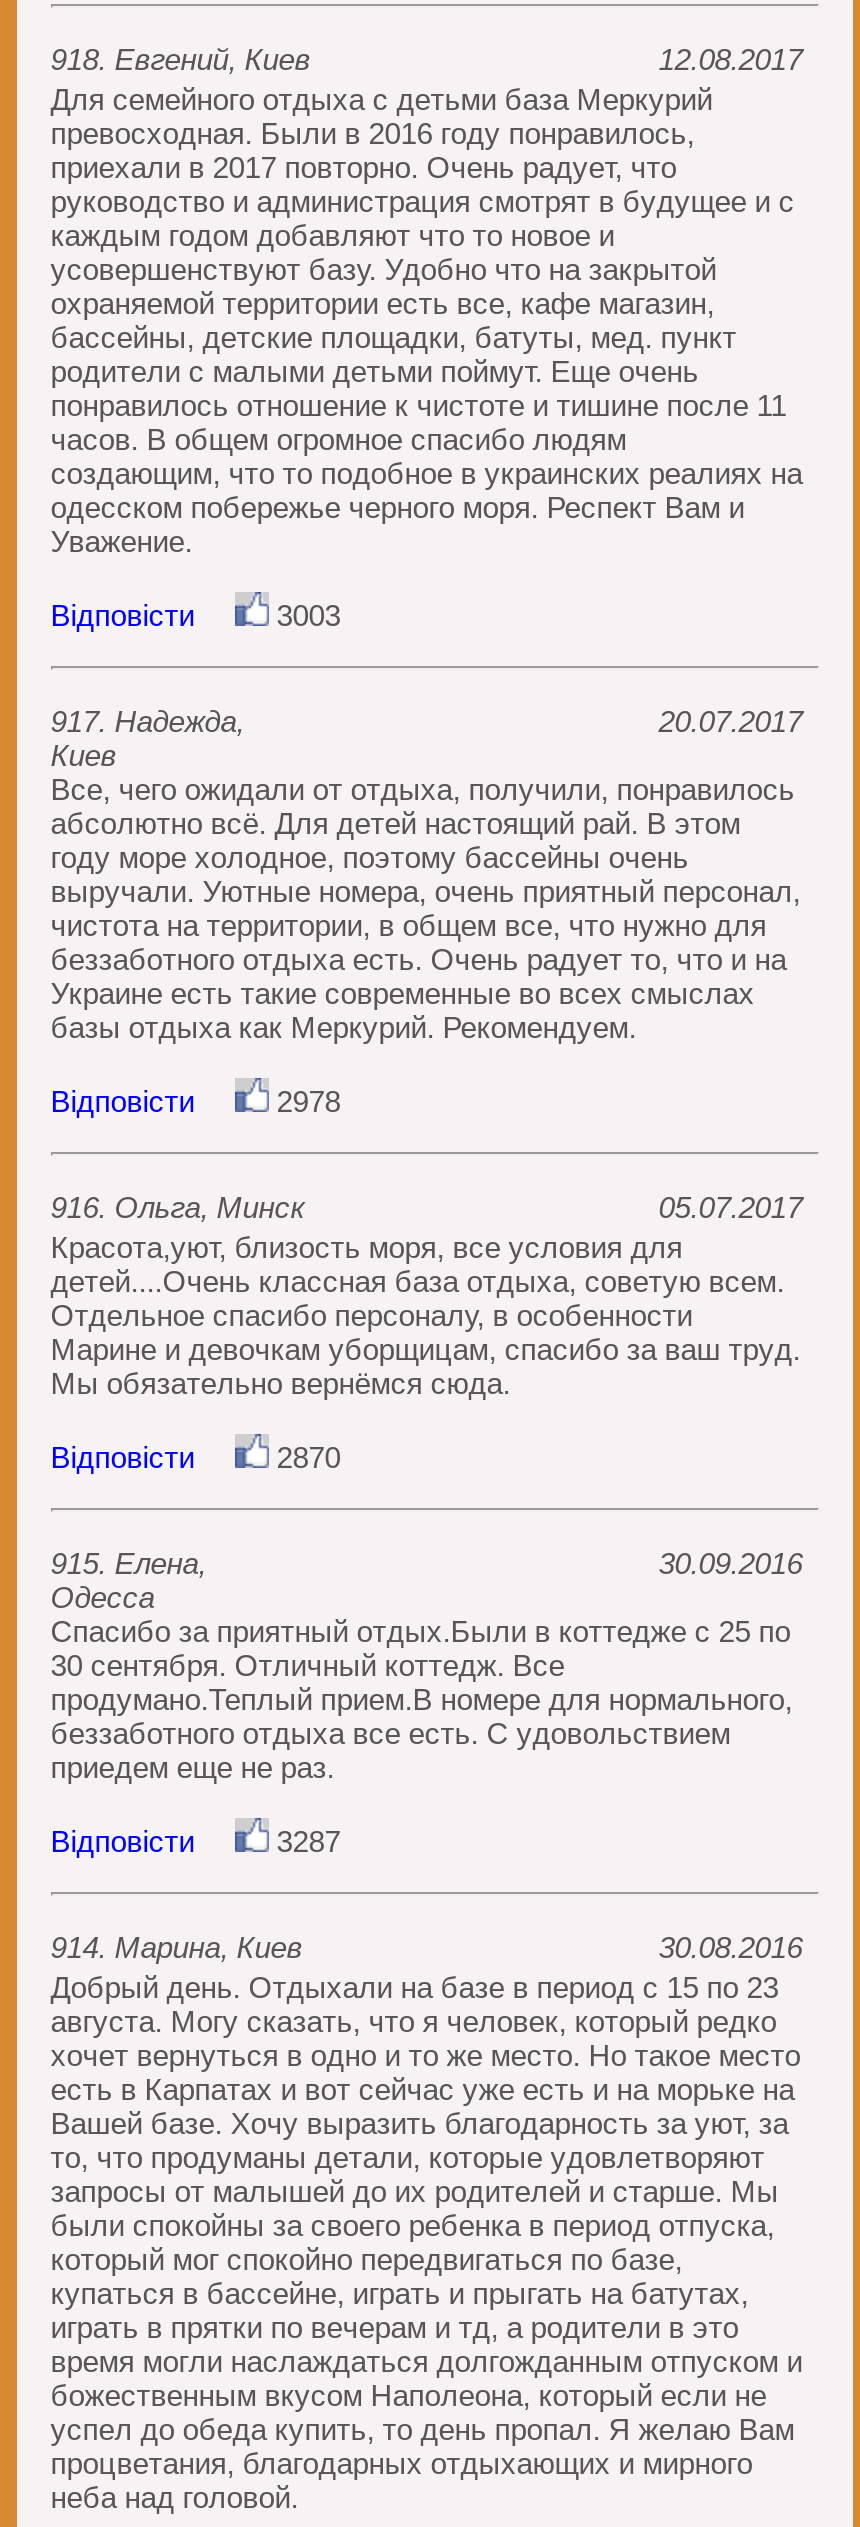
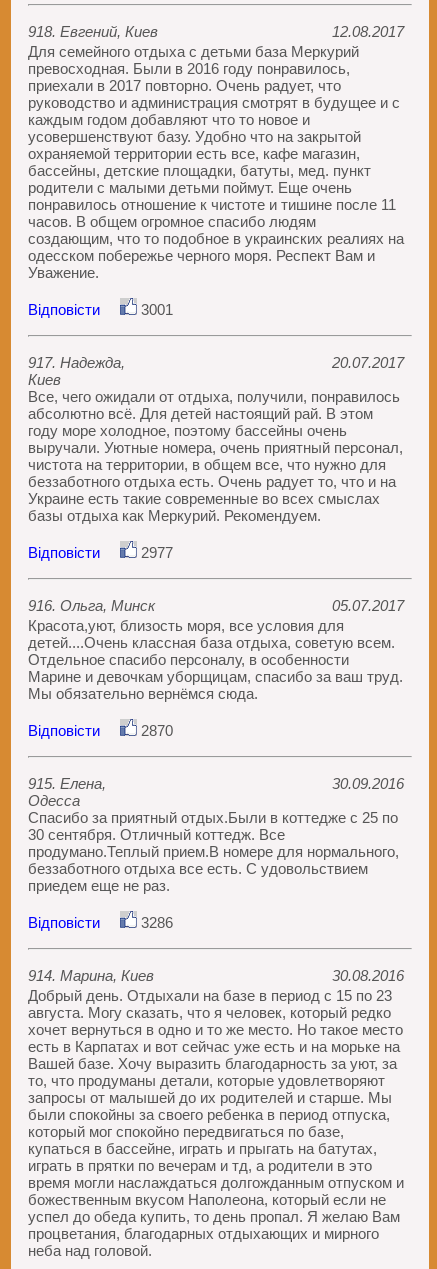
- 3003
+ 3001

- 2978
+ 2977

- 3287
+ 3286
